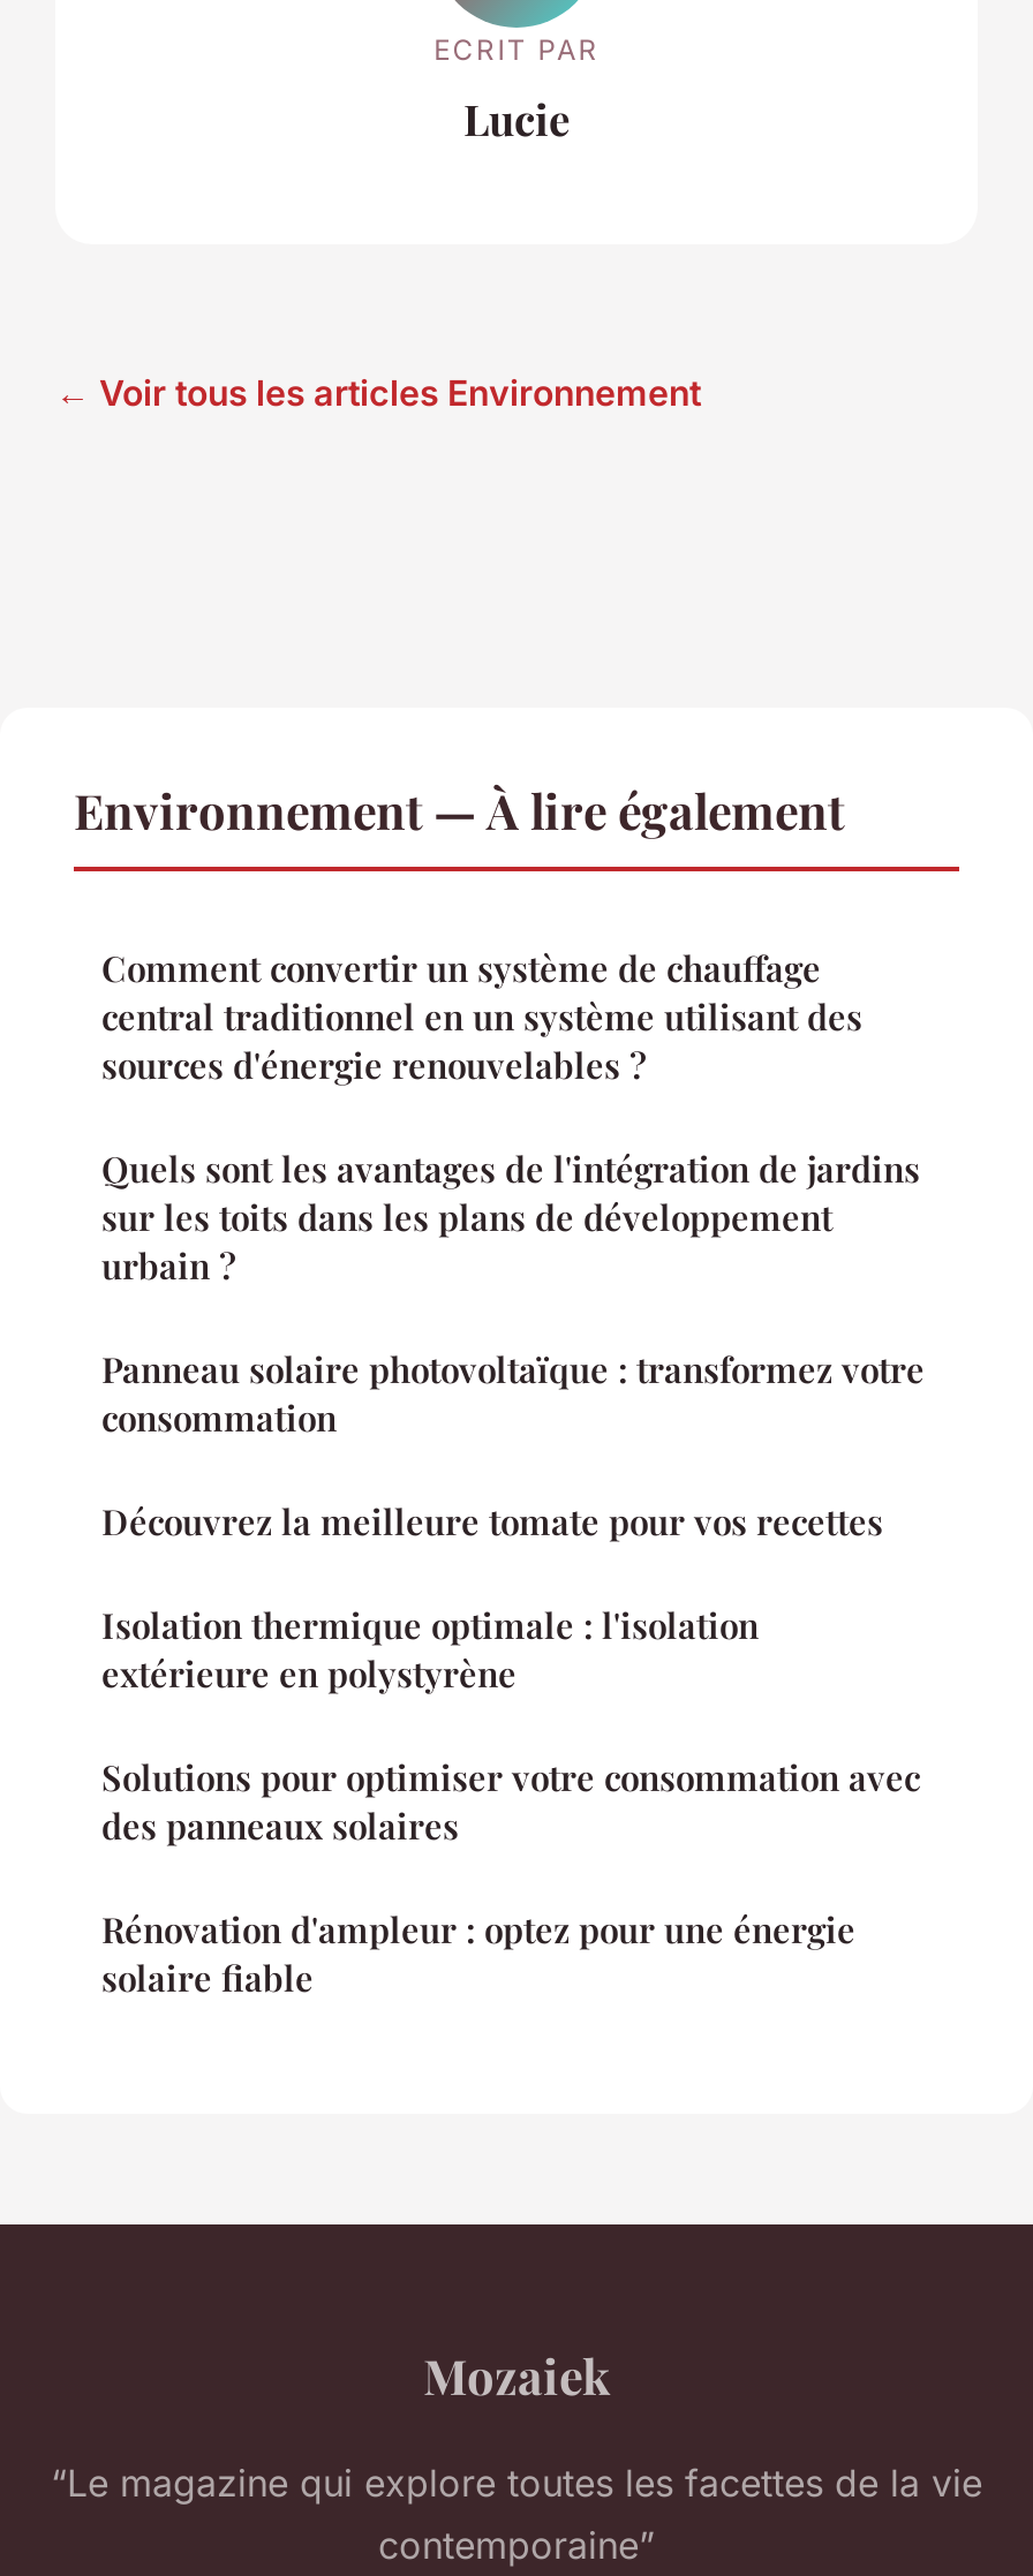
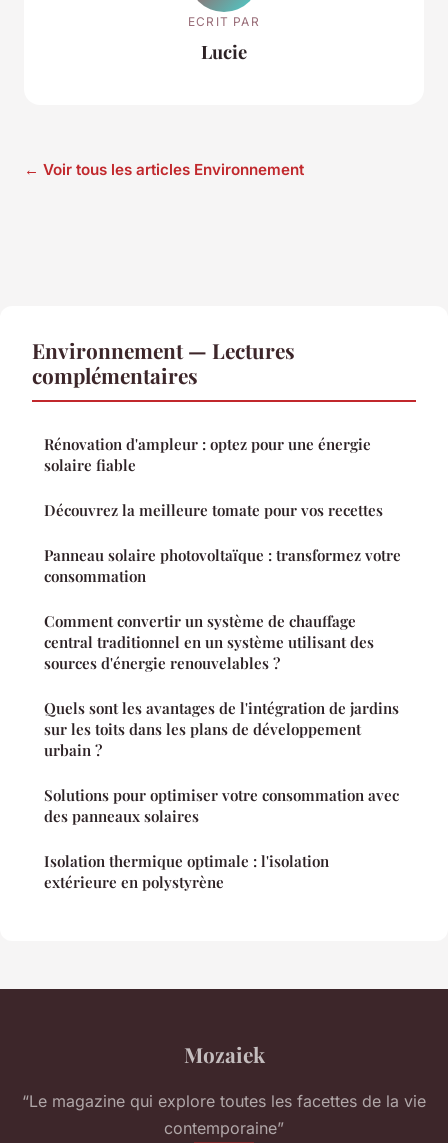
- Environnement — À lire également
+ Environnement — Lectures
+ complémentaires

moved down: Comment convertir un système de chauffage | central traditionnel en un système utilisant des | sources d'énergie renouvelables ? | Quels sont les avantages de l'intégration de jardins | sur les toits dans les plans de développement | urbain ?

moved up: Découvrez la meilleure tomate pour vos recettes | Panneau solaire photovoltaïque : transformez votre | consommation

moved down: Isolation thermique optimale : l'isolation | extérieure en polystyrène

moved up: Rénovation d'ampleur : optez pour une énergie | solaire fiable
